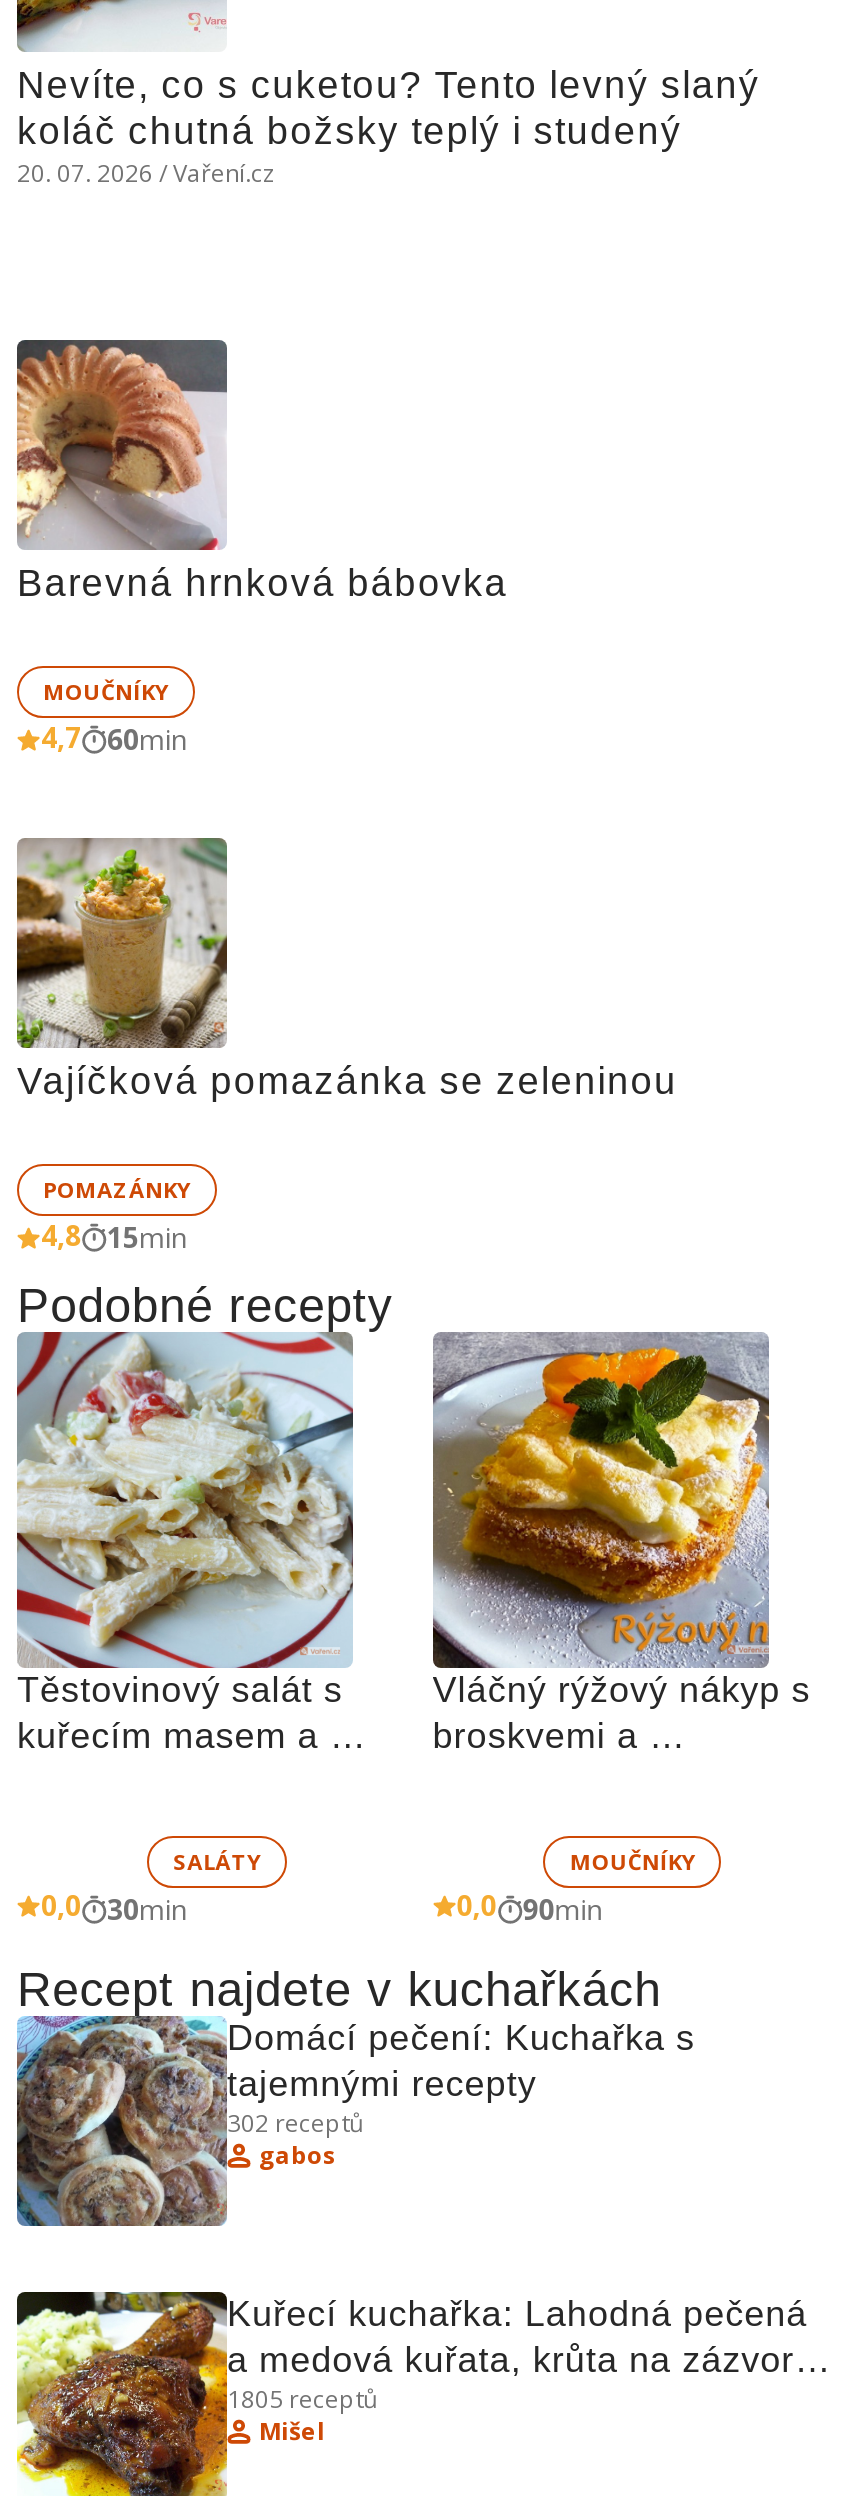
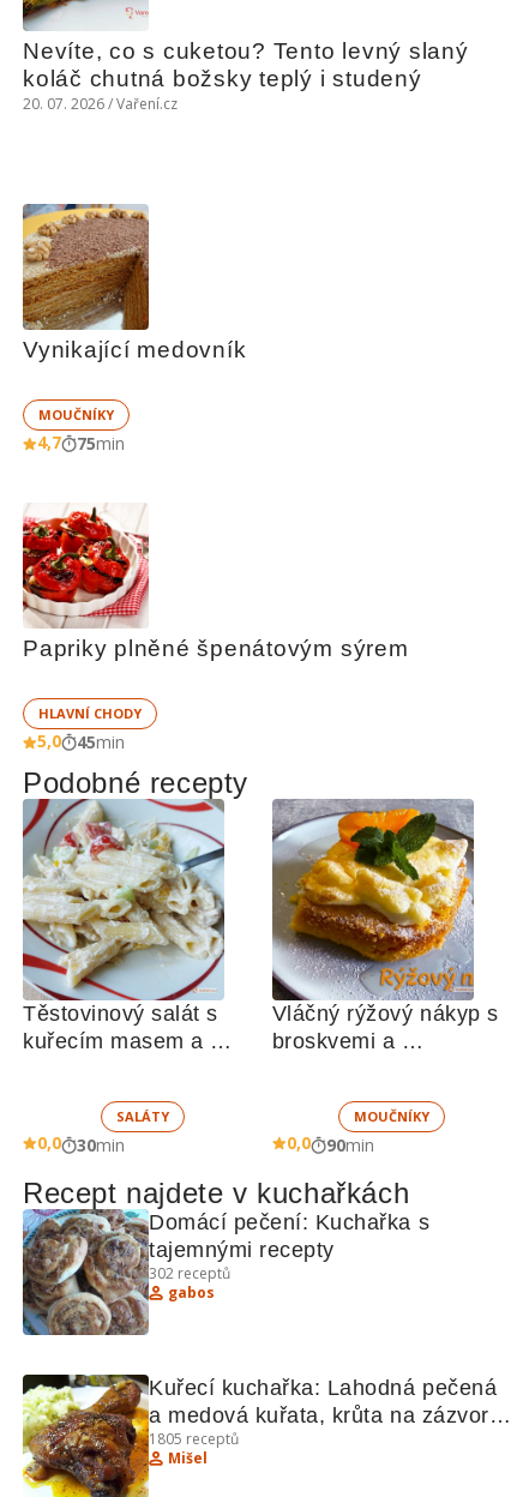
- [image]
- Barevná hrnková bábovka
+ [image]
+ Vynikající medovník

- 4,7 60min
+ 4,7 75min

- [image]
- Vajíčková pomazánka se zeleninou
+ [image]
+ Papriky plněné špenátovým sýrem

- POMAZÁNKY
- 4,8
- 15min
+ HLAVNÍ CHODY
+ 5,0
+ 45min
